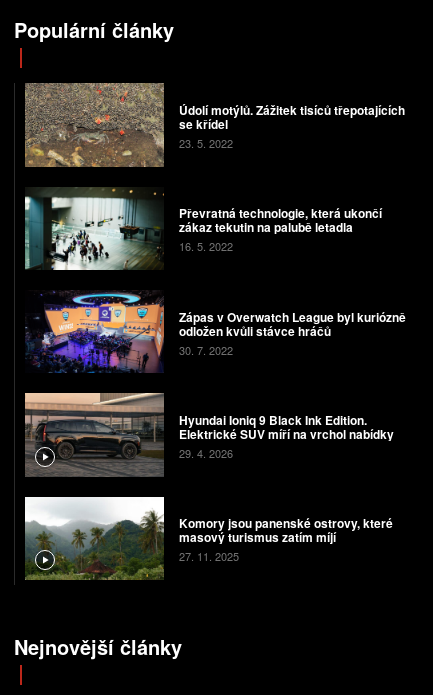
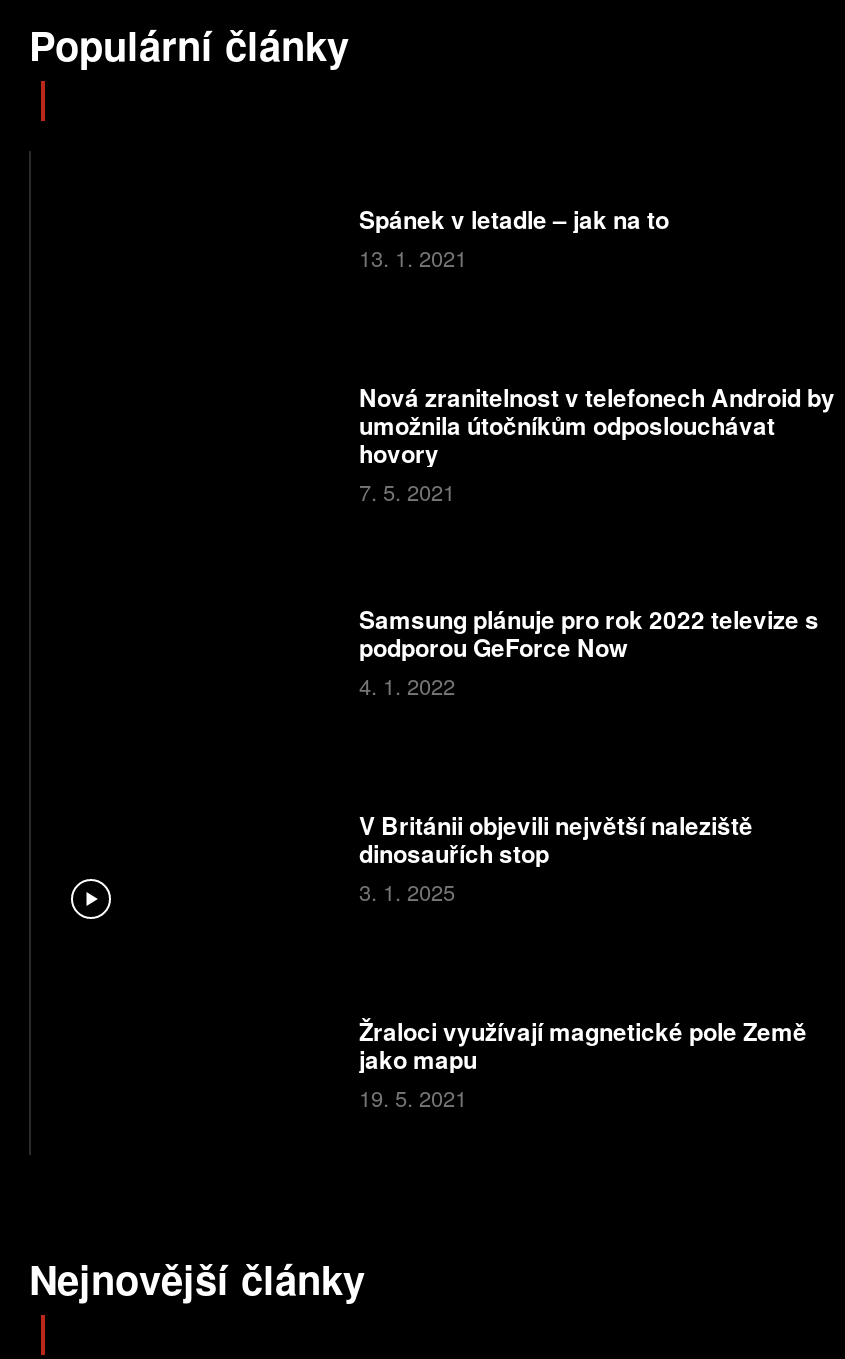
- [image]

- Údolí motýlů. Zážitek tisíců třepotajících
- se křídel
- 23. 5. 2022
+ Spánek v letadle – jak na to
+ 13. 1. 2021

- [image]

- Převratná technologie, která ukončí
- zákaz tekutin na palubě letadla
- 16. 5. 2022
+ Nová zranitelnost v telefonech Android by
+ umožnila útočníkům odposlouchávat
+ hovory
+ 7. 5. 2021

- [image]

- Zápas v Overwatch League byl kuriózně
- odložen kvůli stávce hráčů
- 30. 7. 2022
+ Samsung plánuje pro rok 2022 televize s
+ podporou GeForce Now
+ 4. 1. 2022

- [image]

- Hyundai Ioniq 9 Black Ink Edition.
- Elektrické SUV míří na vrchol nabídky
- 29. 4. 2026
+ V Británii objevili největší naleziště
+ dinosauřích stop
+ 3. 1. 2025

- [image]

- Komory jsou panenské ostrovy, které
- masový turismus zatím míjí
- 27. 11. 2025
+ Žraloci využívají magnetické pole Země
+ jako mapu
+ 19. 5. 2021
